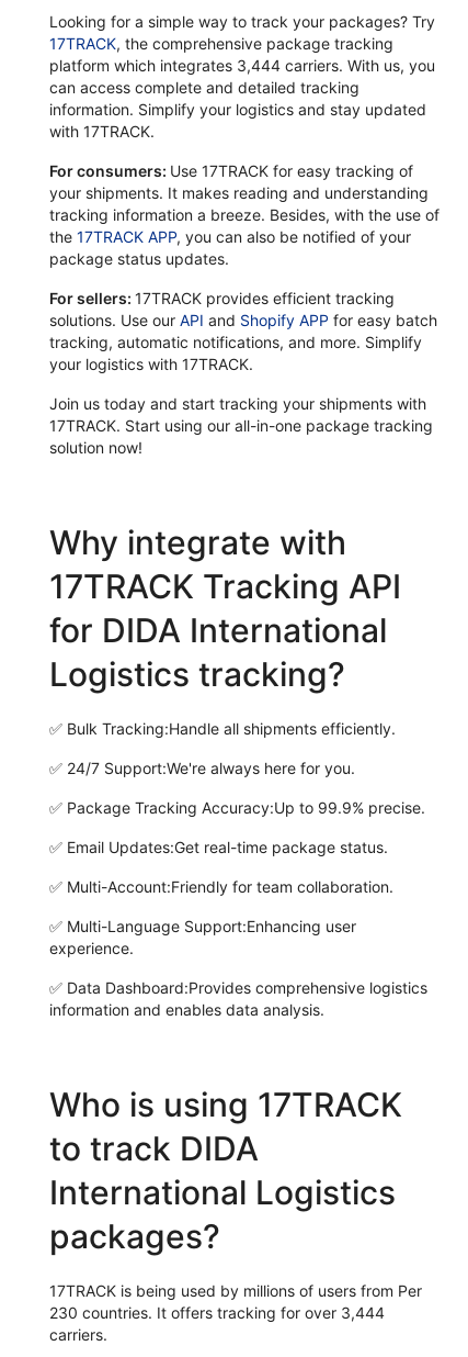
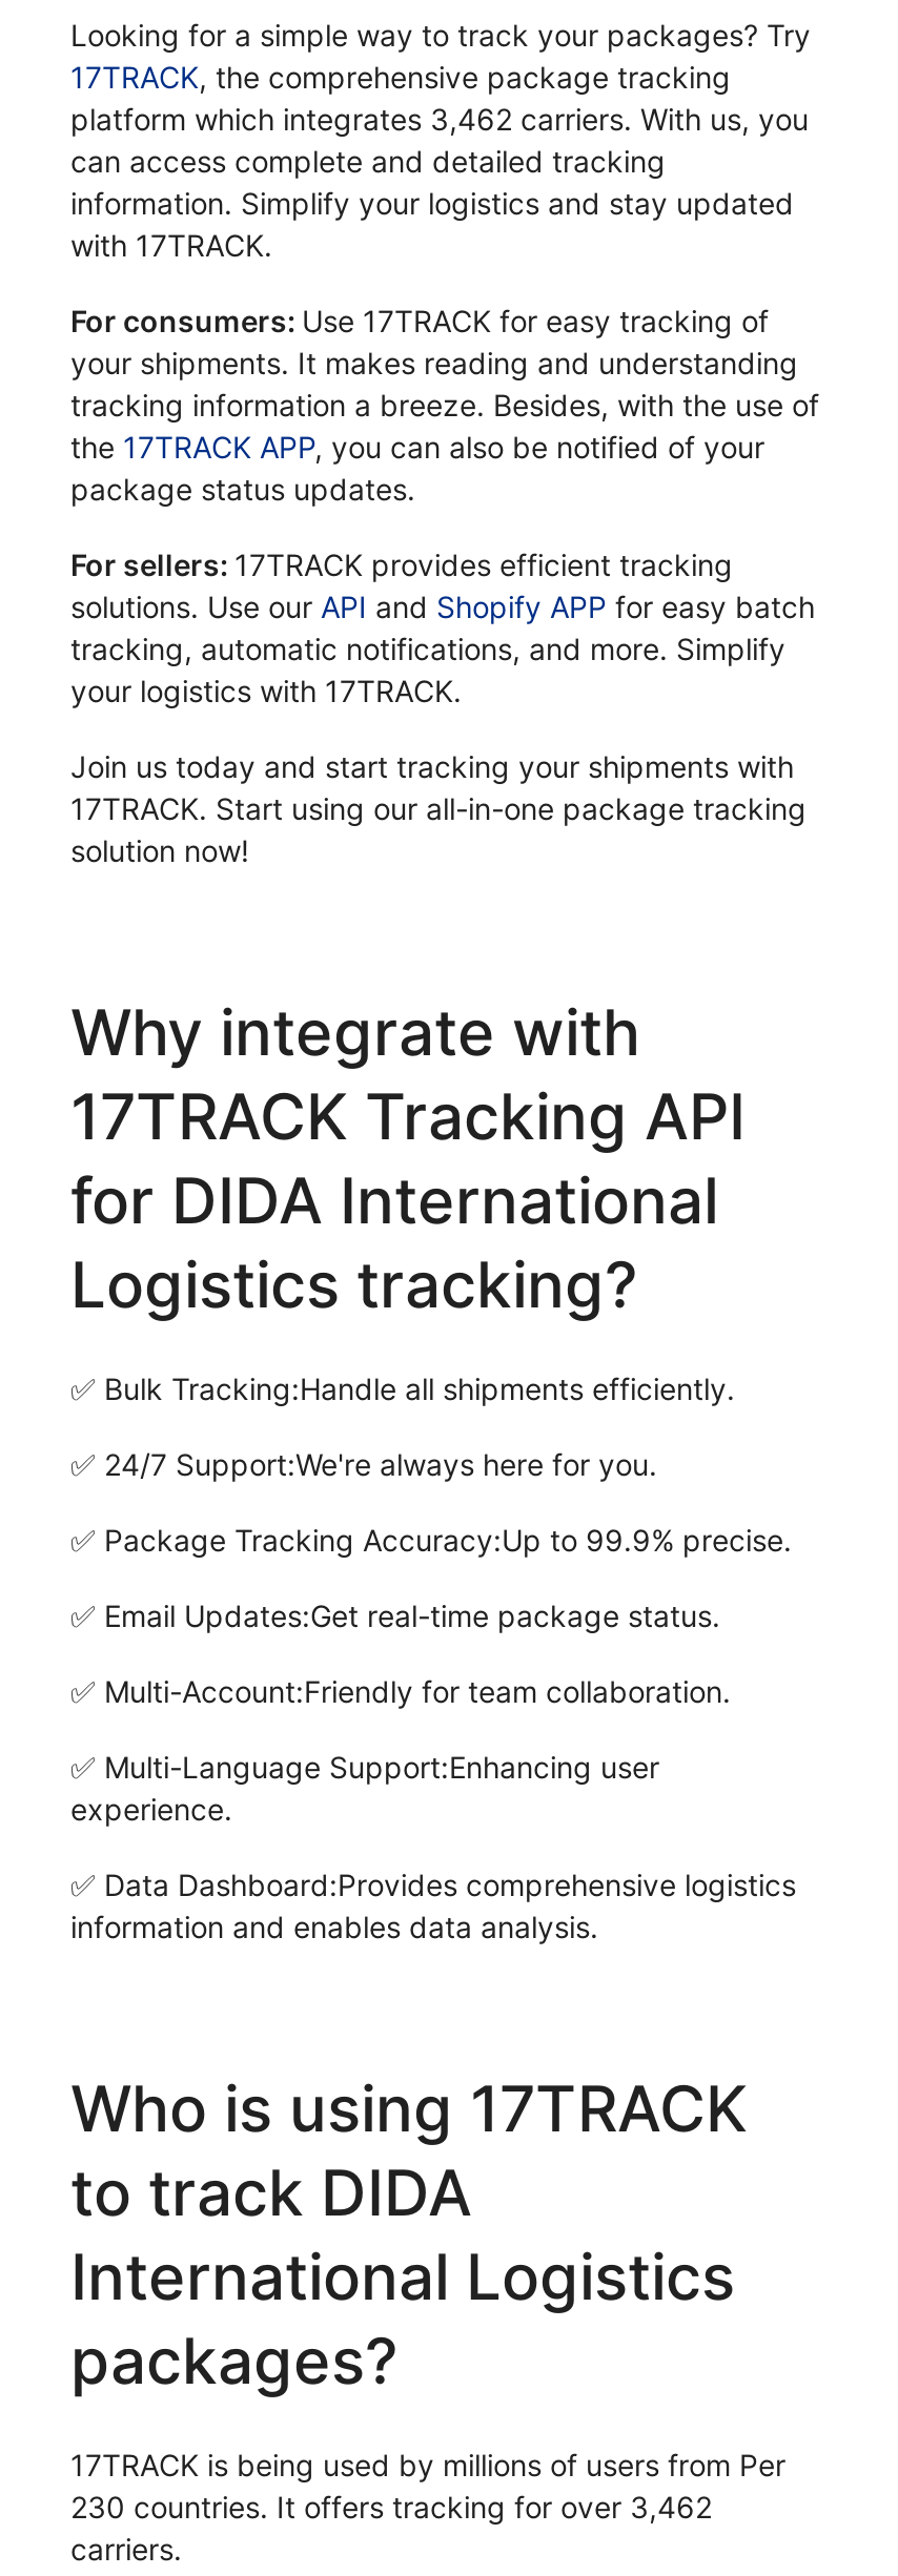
- platform which integrates 3,444 carriers. With us, you
+ platform which integrates 3,462 carriers. With us, you

- 230 countries. It offers tracking for over 3,444
+ 230 countries. It offers tracking for over 3,462
